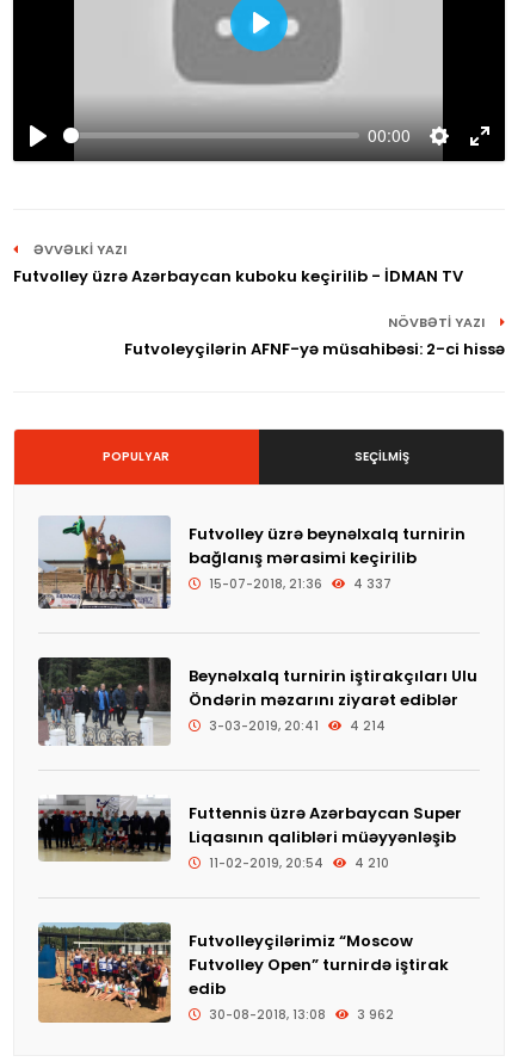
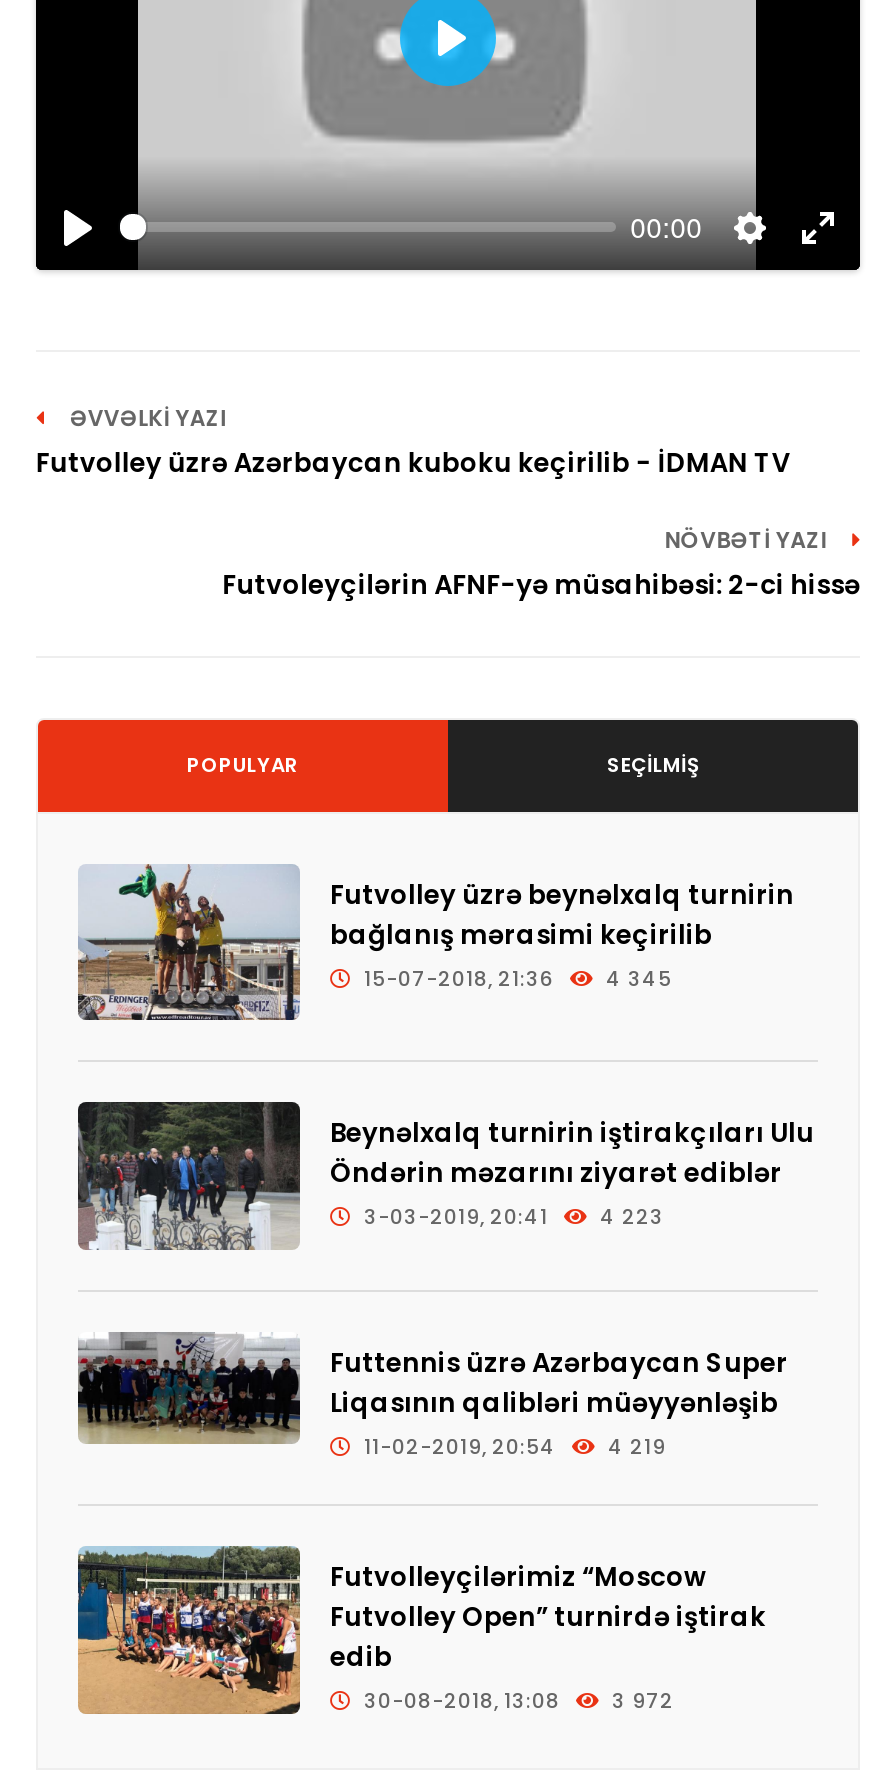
- 15-07-2018, 21:36 4 337
+ 15-07-2018, 21:36 4 345

- 3-03-2019, 20:41 4 214
+ 3-03-2019, 20:41 4 223

- 11-02-2019, 20:54 4 210
+ 11-02-2019, 20:54 4 219

- 30-08-2018, 13:08 3 962
+ 30-08-2018, 13:08 3 972
